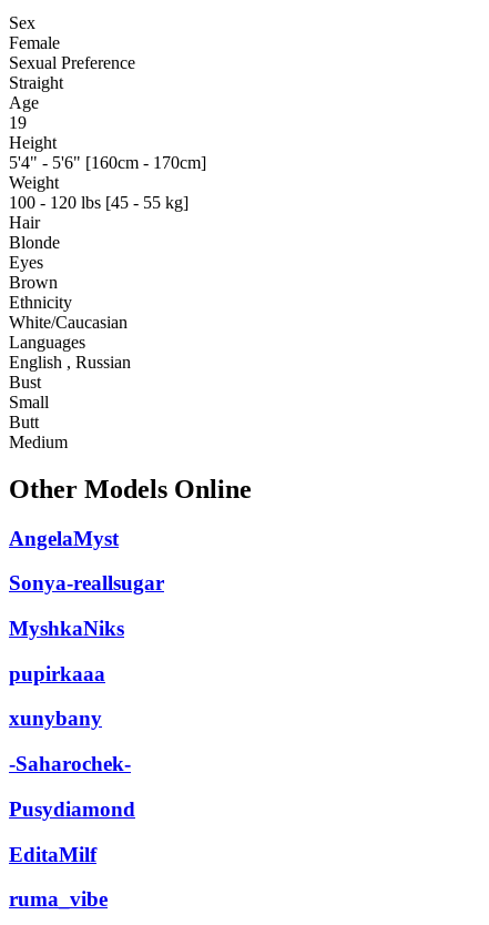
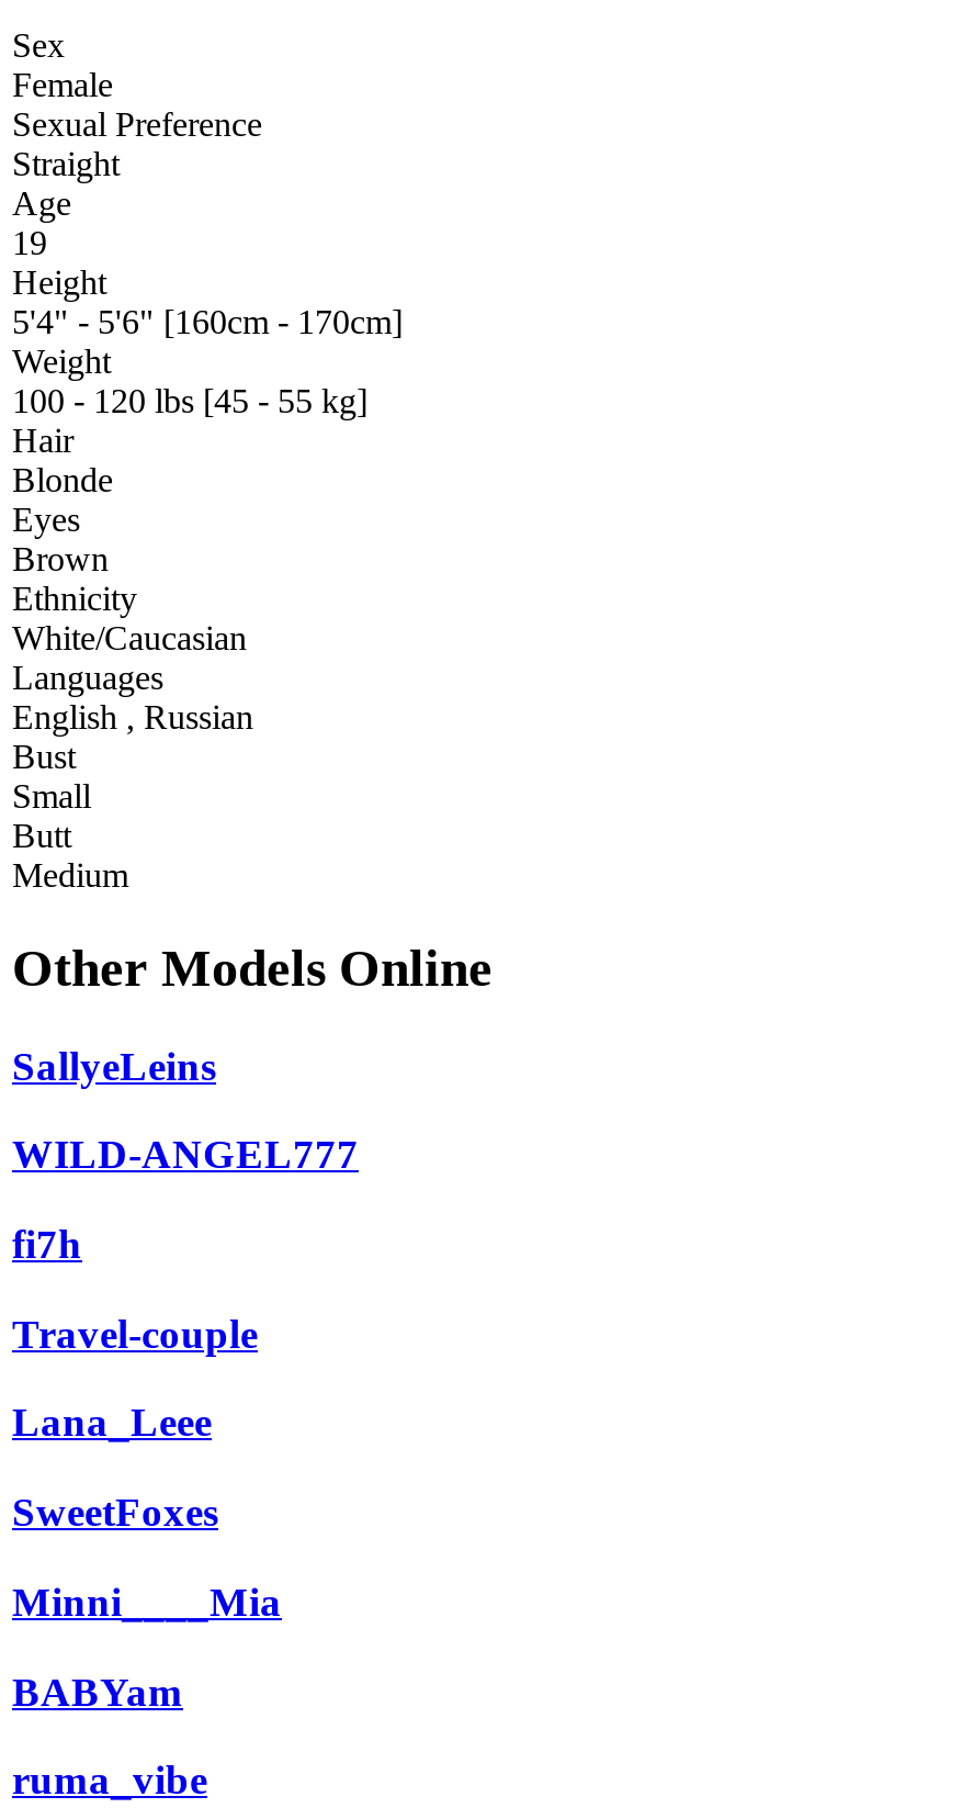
- AngelaMyst
+ SallyeLeins

- Sonya-reallsugar
+ WILD-ANGEL777

- MyshkaNiks
+ fi7h

- pupirkaaa
+ Travel-couple

- xunybany
+ Lana_Leee

- -Saharochek-
+ SweetFoxes

- Pusydiamond
+ Minni____Mia

- EditaMilf
+ BABYam
